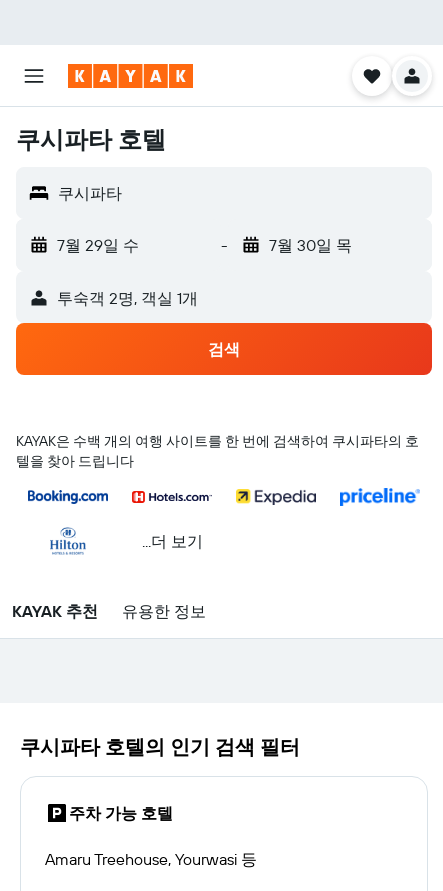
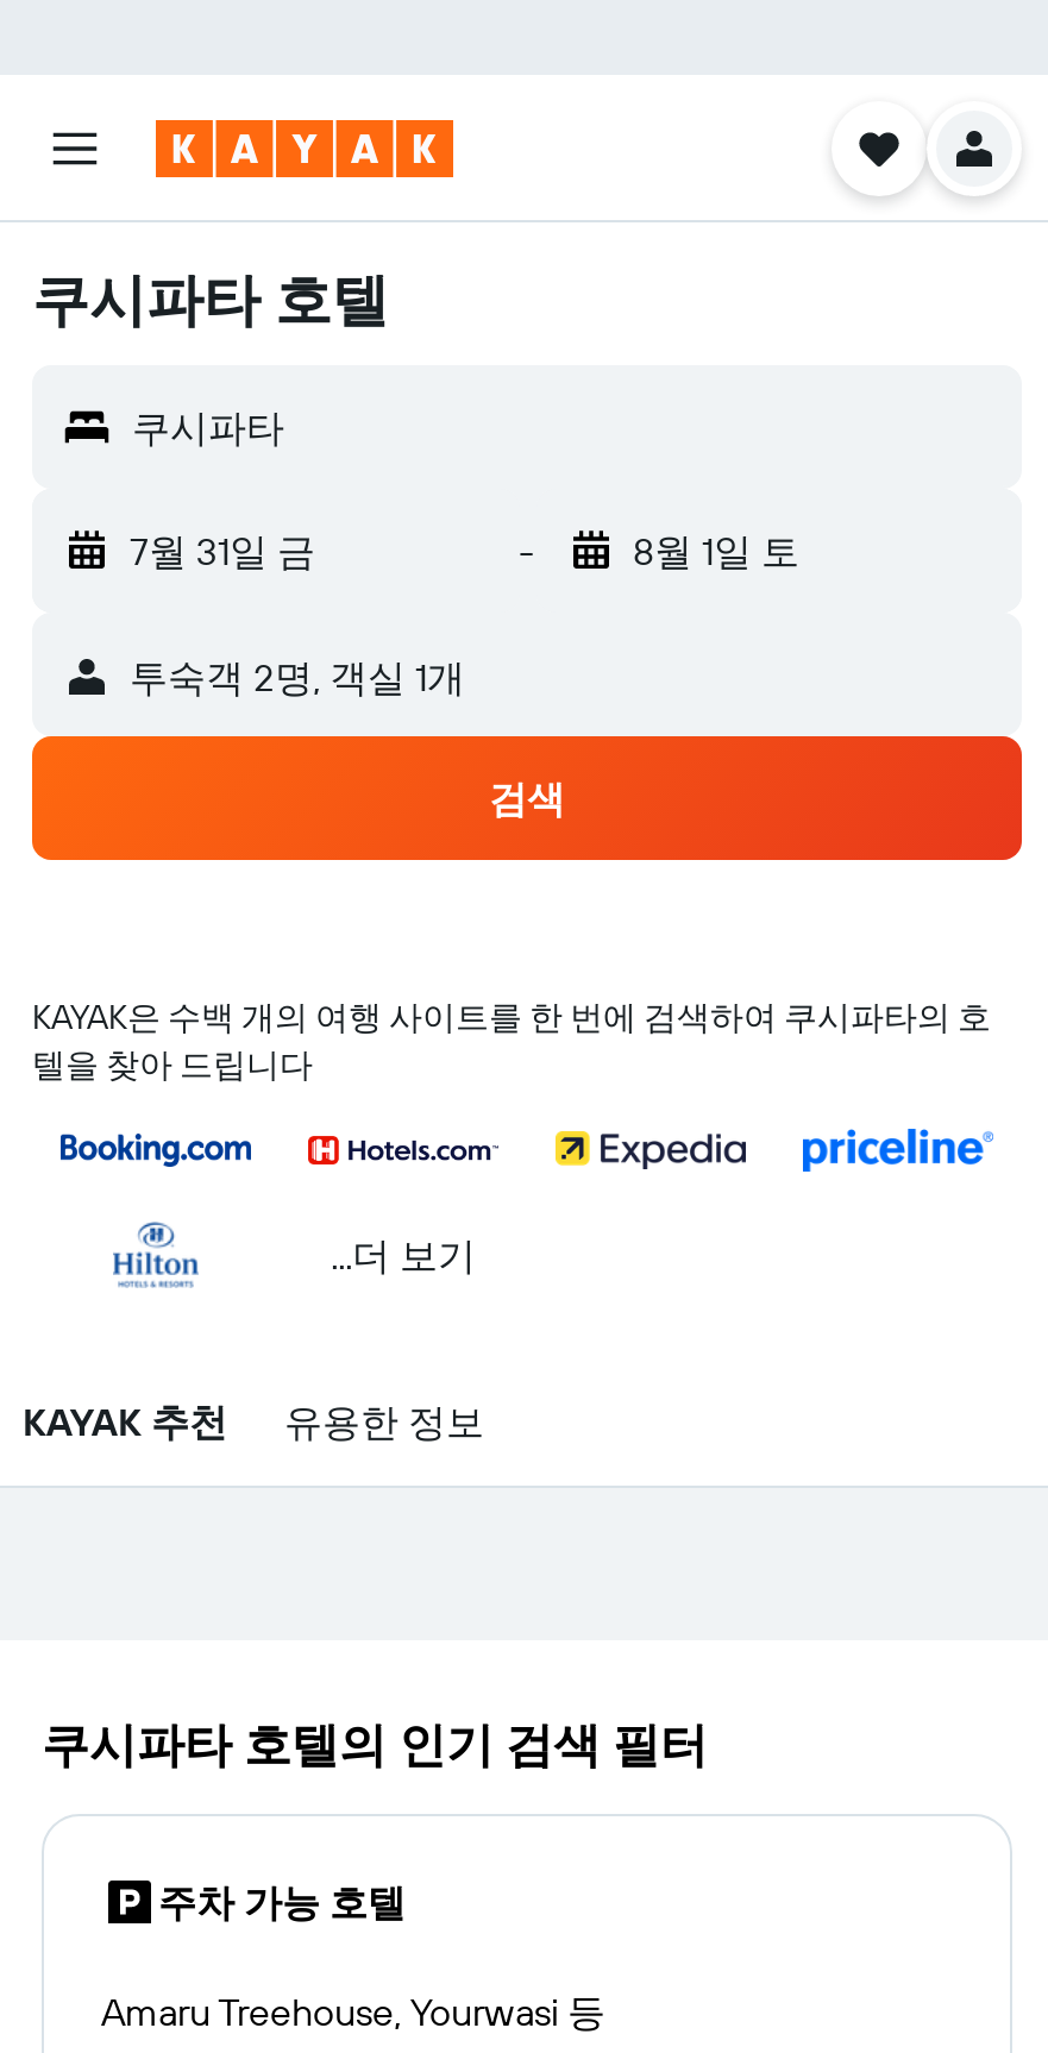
- 7월 29일 수
+ 7월 31일 금

- 7월 30일 목
+ 8월 1일 토
